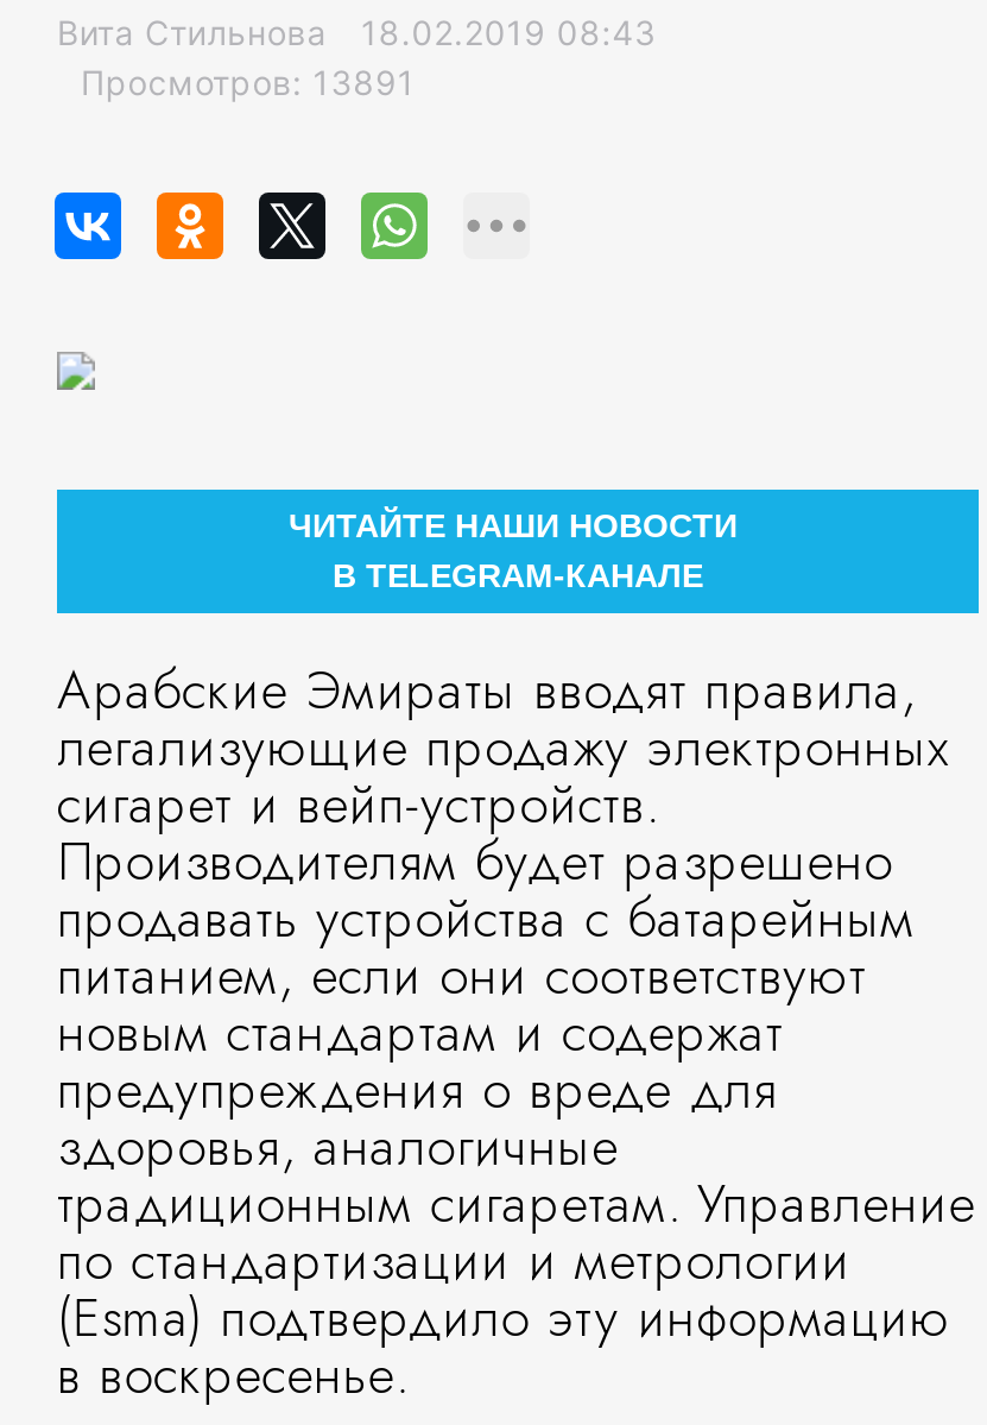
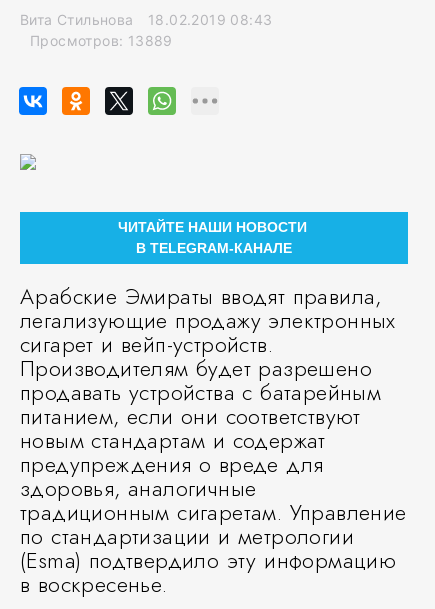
- Просмотров: 13891
+ Просмотров: 13889
